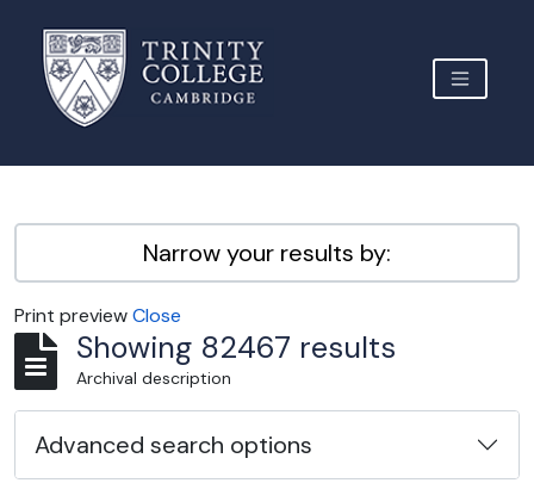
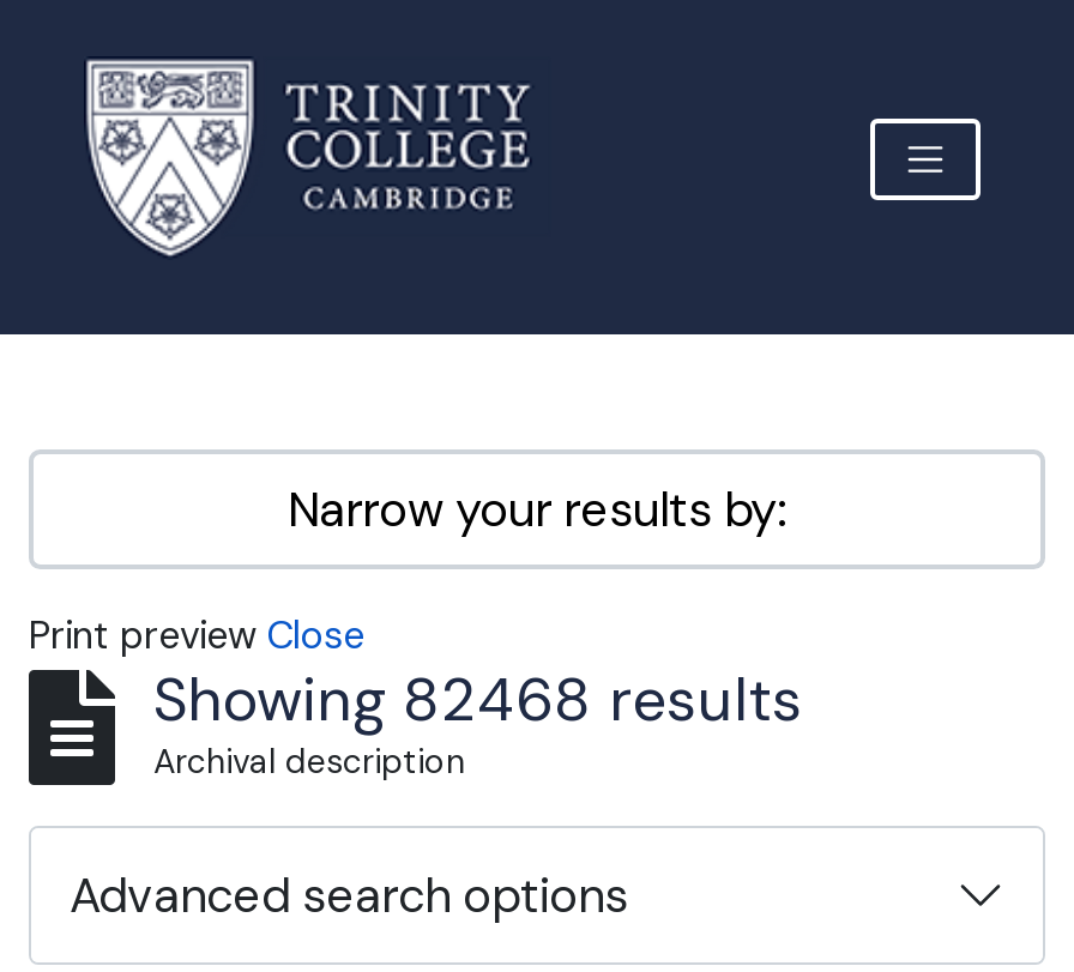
- Showing 82467 results
+ Showing 82468 results
